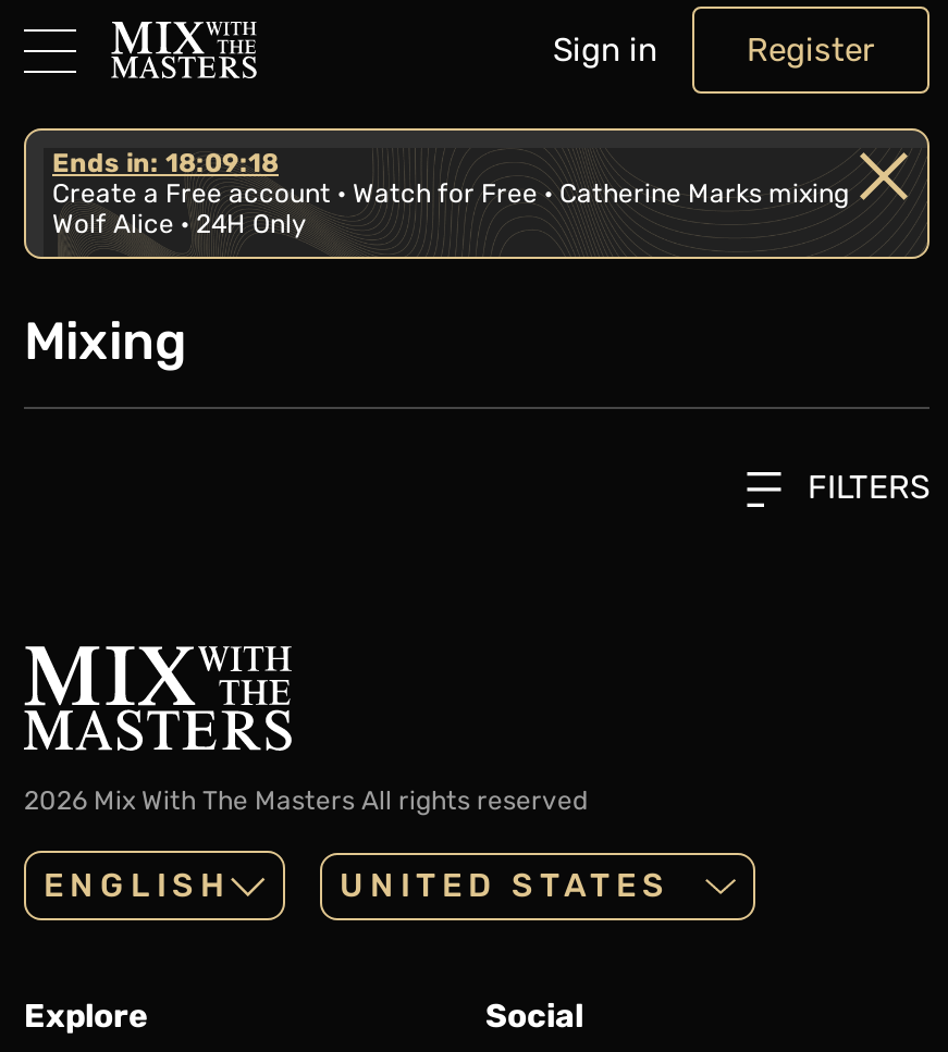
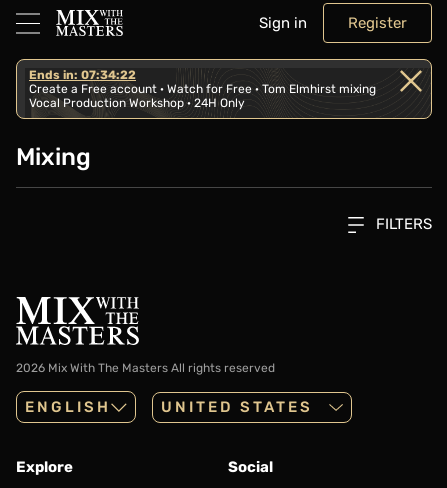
- Ends in: 18:09:18
- Create a Free account · Watch for Free · Catherine Marks mixing
- Wolf Alice · 24H Only
+ Ends in: 07:34:22
+ Create a Free account · Watch for Free · Tom Elmhirst mixing
+ Vocal Production Workshop · 24H Only
